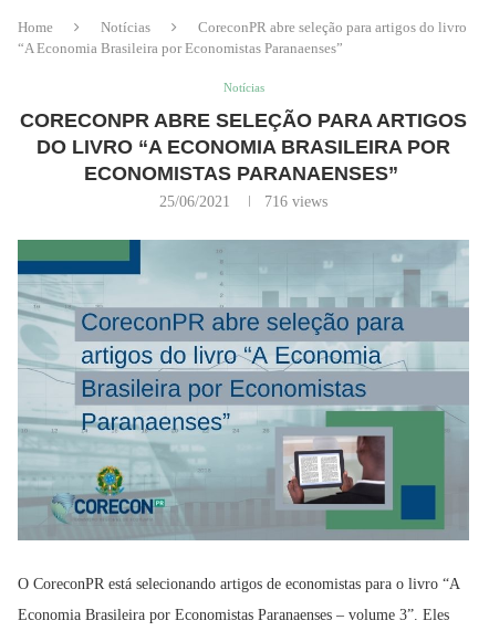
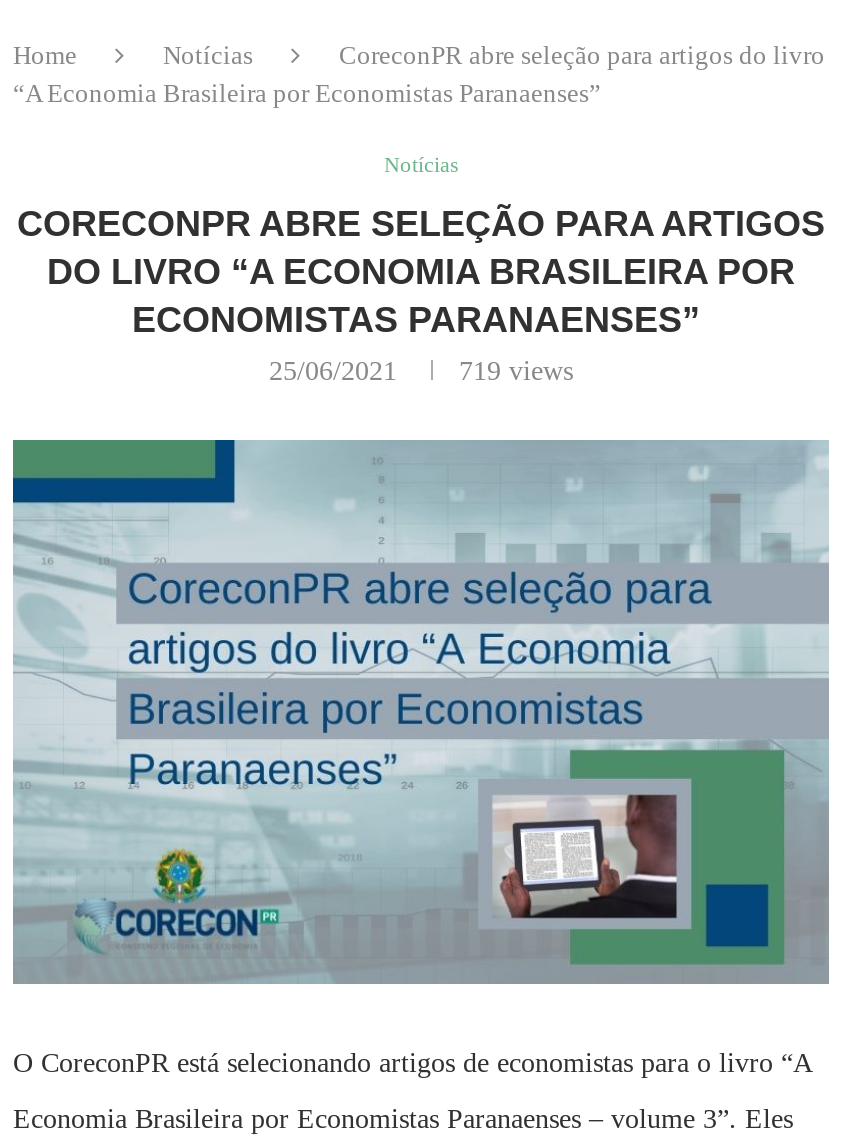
- 716 views
+ 719 views
